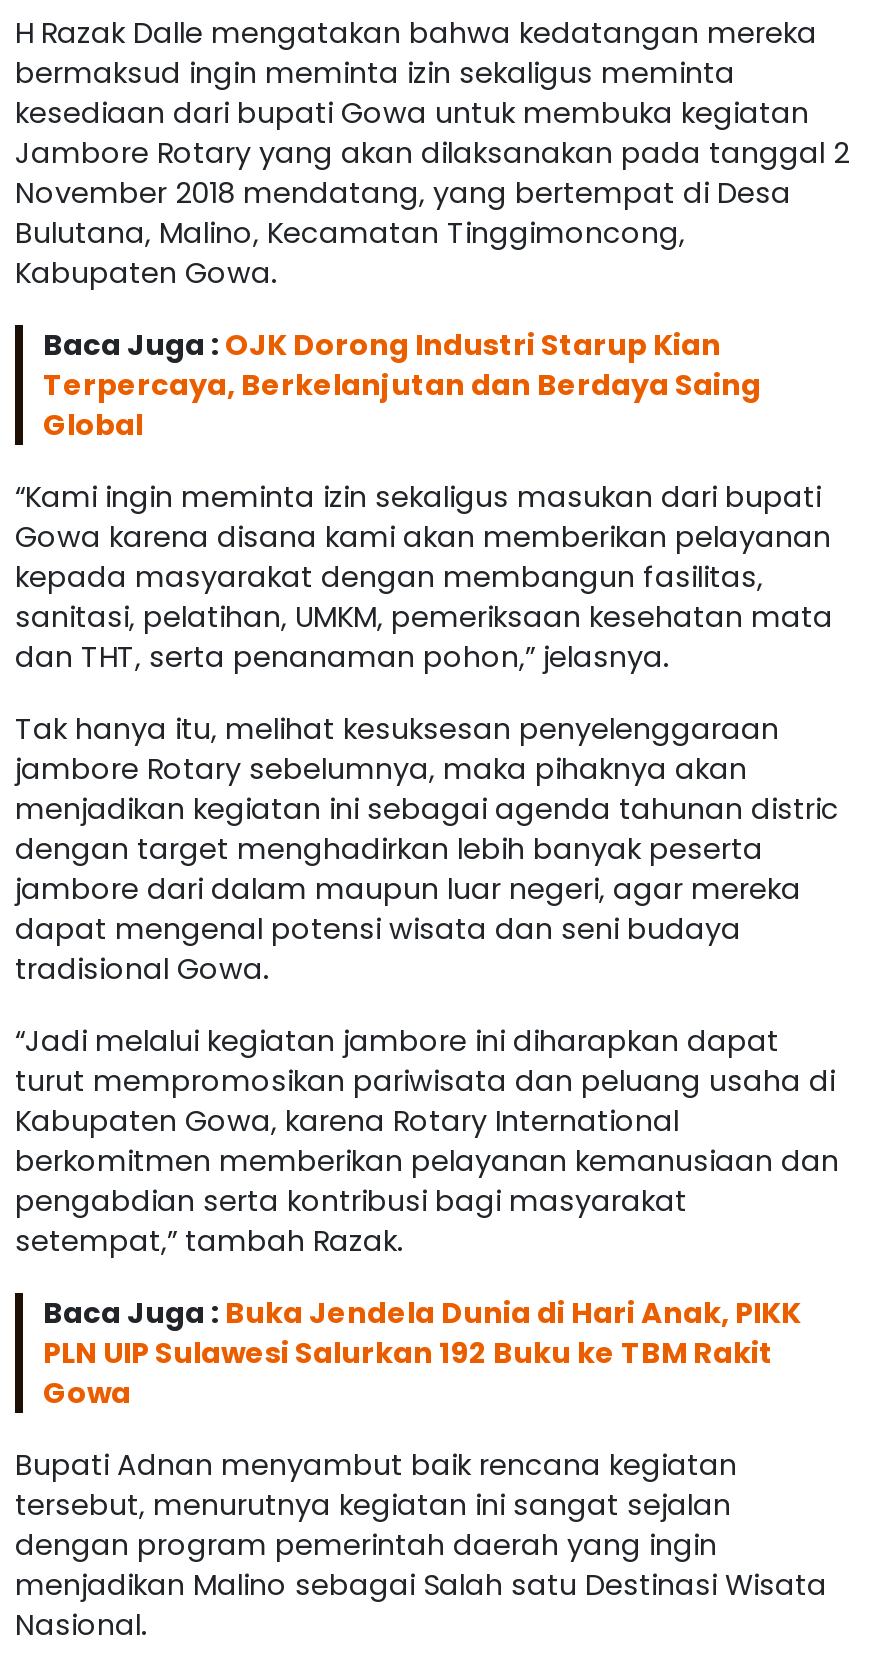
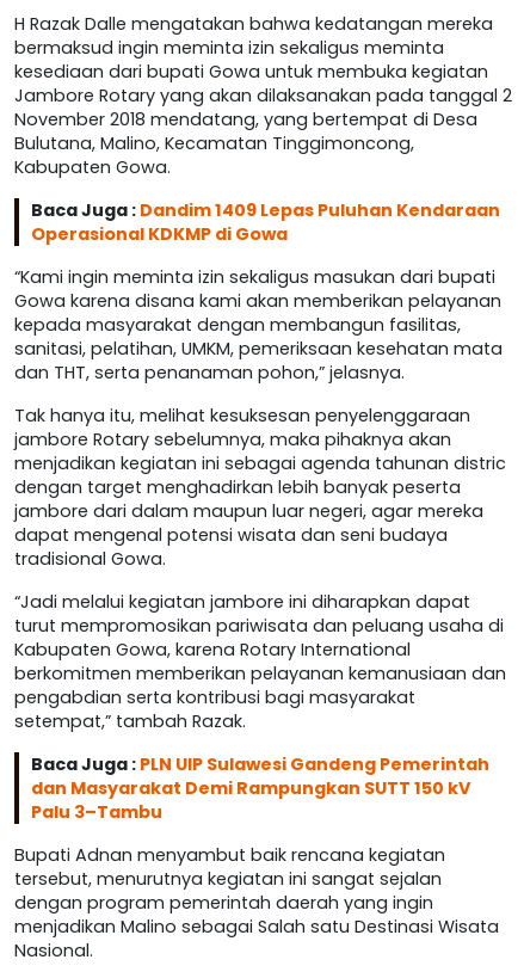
- Baca Juga : OJK Dorong Industri Starup Kian
- Terpercaya, Berkelanjutan dan Berdaya Saing
- Global
+ Baca Juga : Dandim 1409 Lepas Puluhan Kendaraan
+ Operasional KDKMP di Gowa

- Baca Juga : Buka Jendela Dunia di Hari Anak, PIKK
- PLN UIP Sulawesi Salurkan 192 Buku ke TBM Rakit
- Gowa
+ Baca Juga : PLN UIP Sulawesi Gandeng Pemerintah
+ dan Masyarakat Demi Rampungkan SUTT 150 kV
+ Palu 3–Tambu
